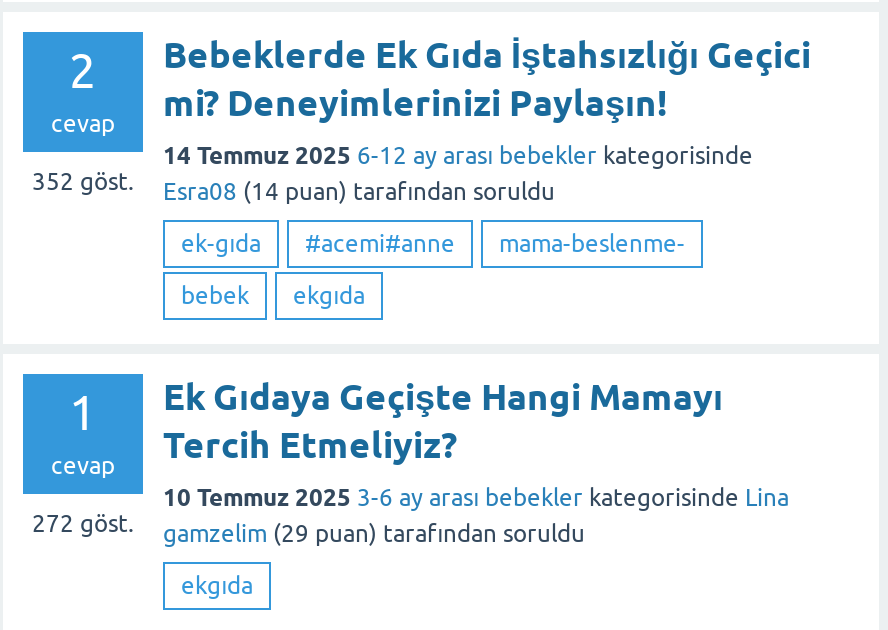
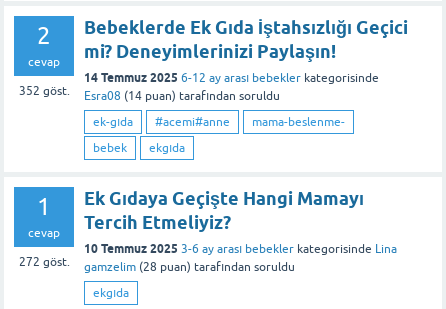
- gamzelim (29 puan) tarafından soruldu
+ gamzelim (28 puan) tarafından soruldu
